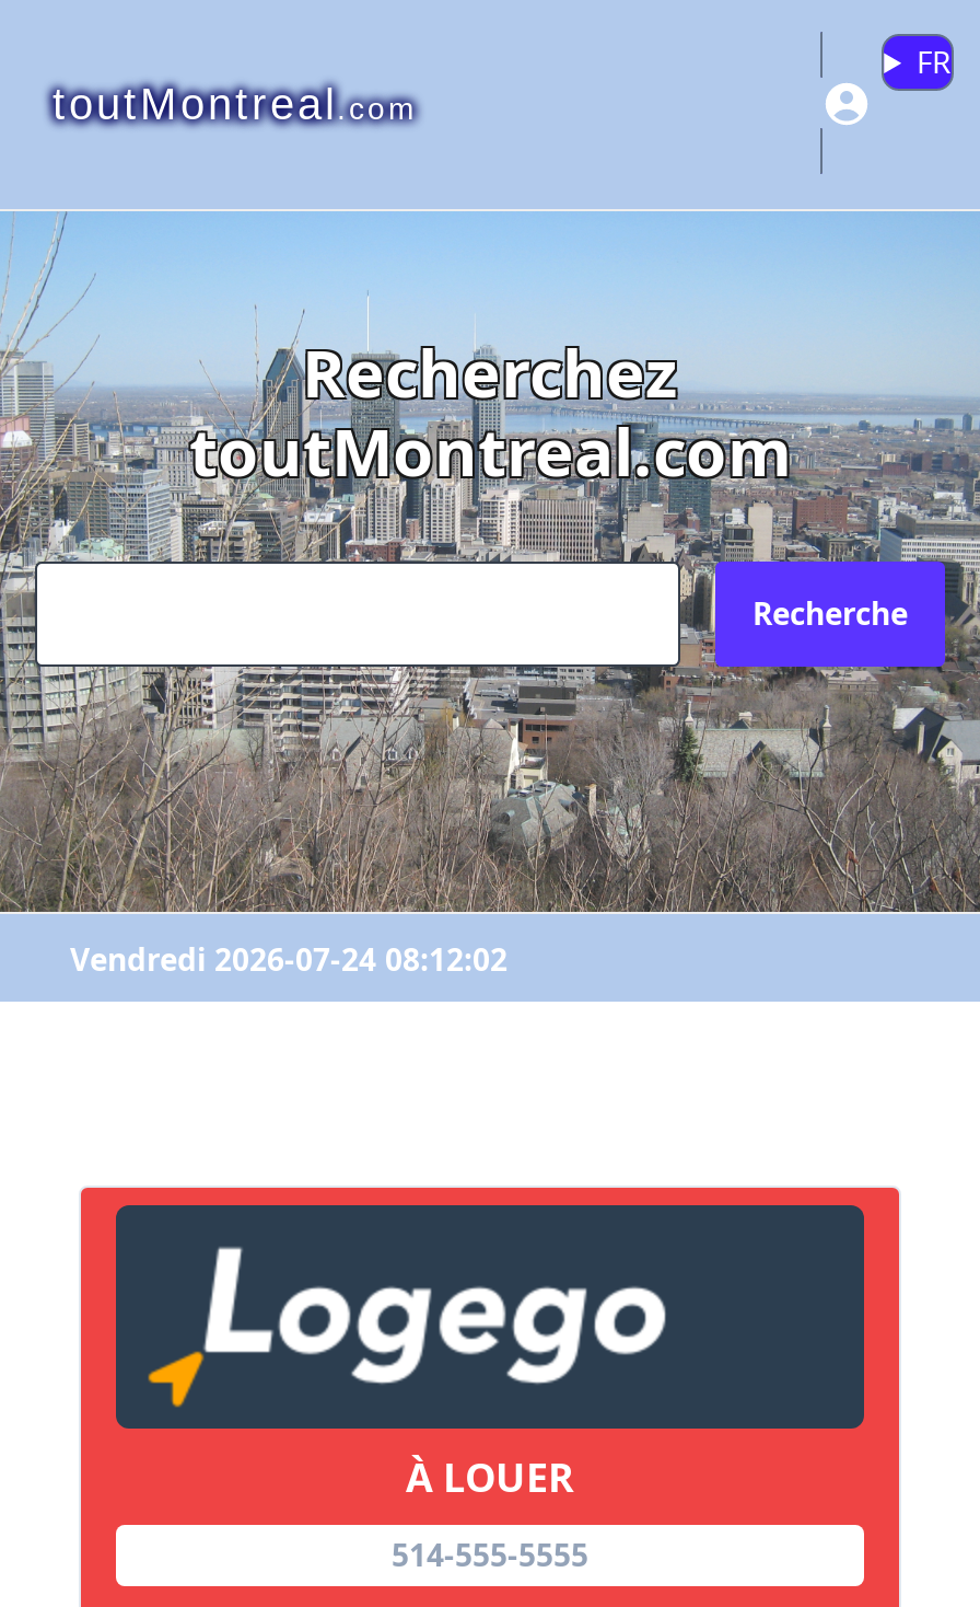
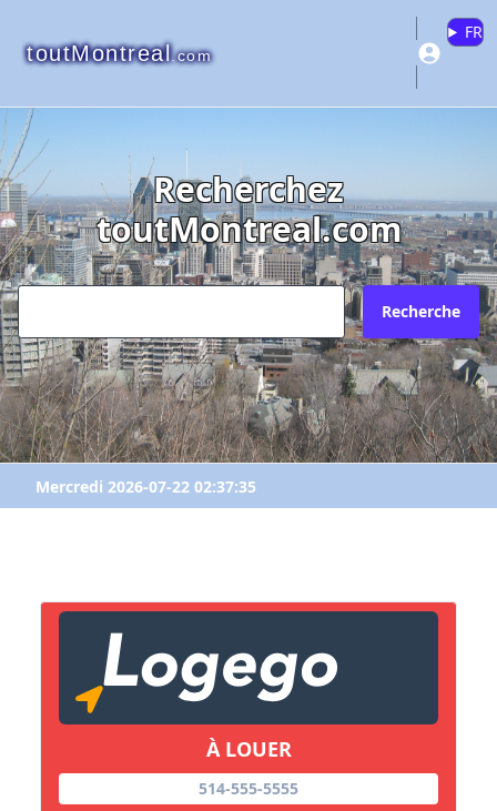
- Vendredi 2026-07-24 08:12:02
+ Mercredi 2026-07-22 02:37:35
